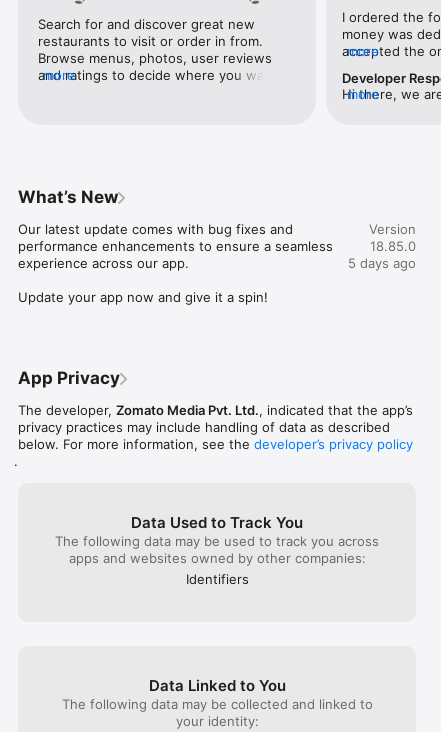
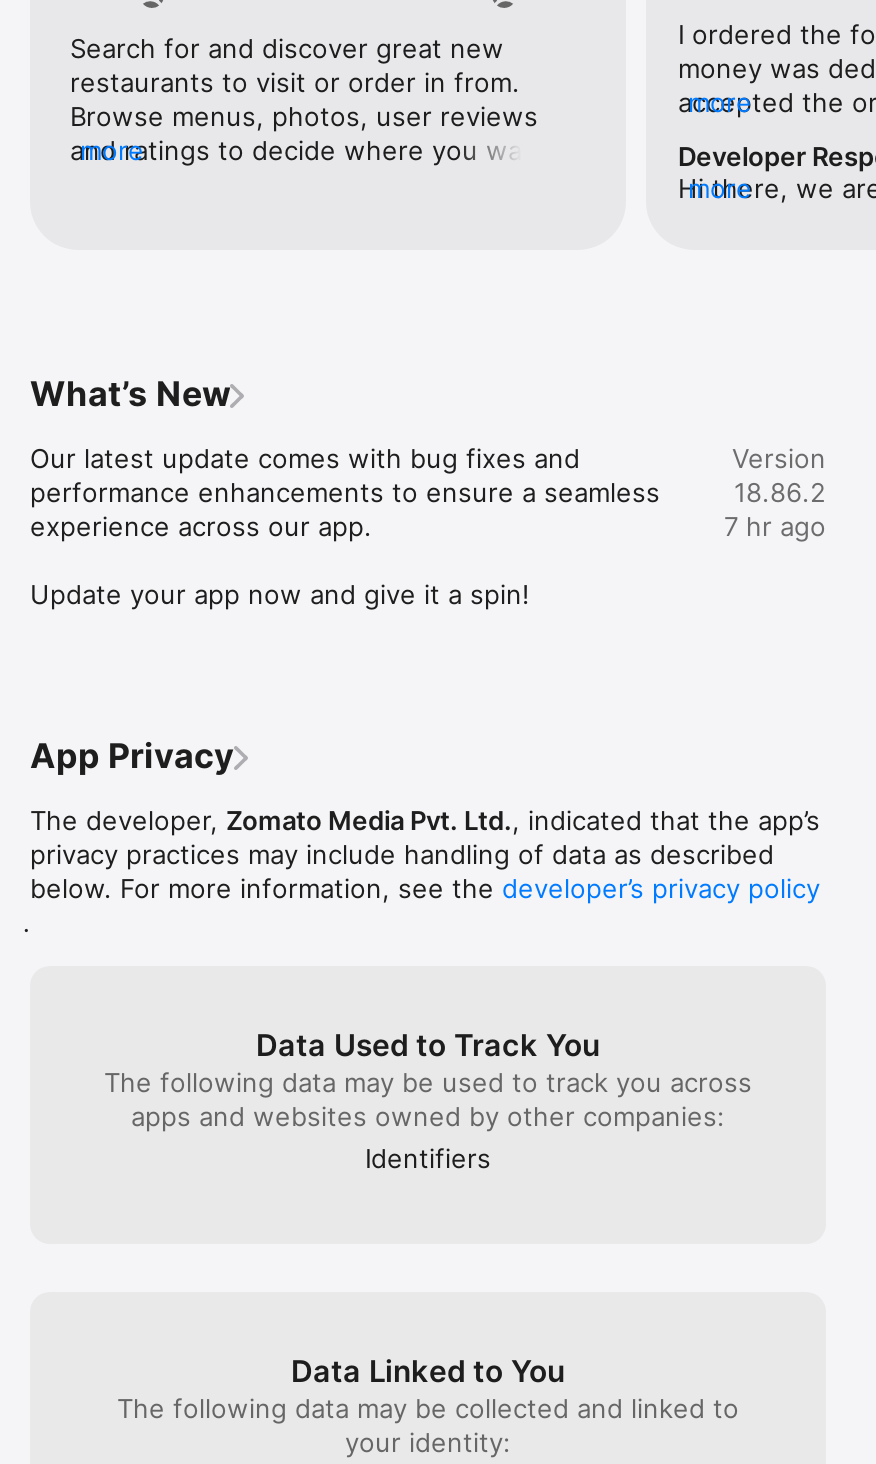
- 18.85.0
+ 18.86.2

- 5 days ago
+ 7 hr ago
